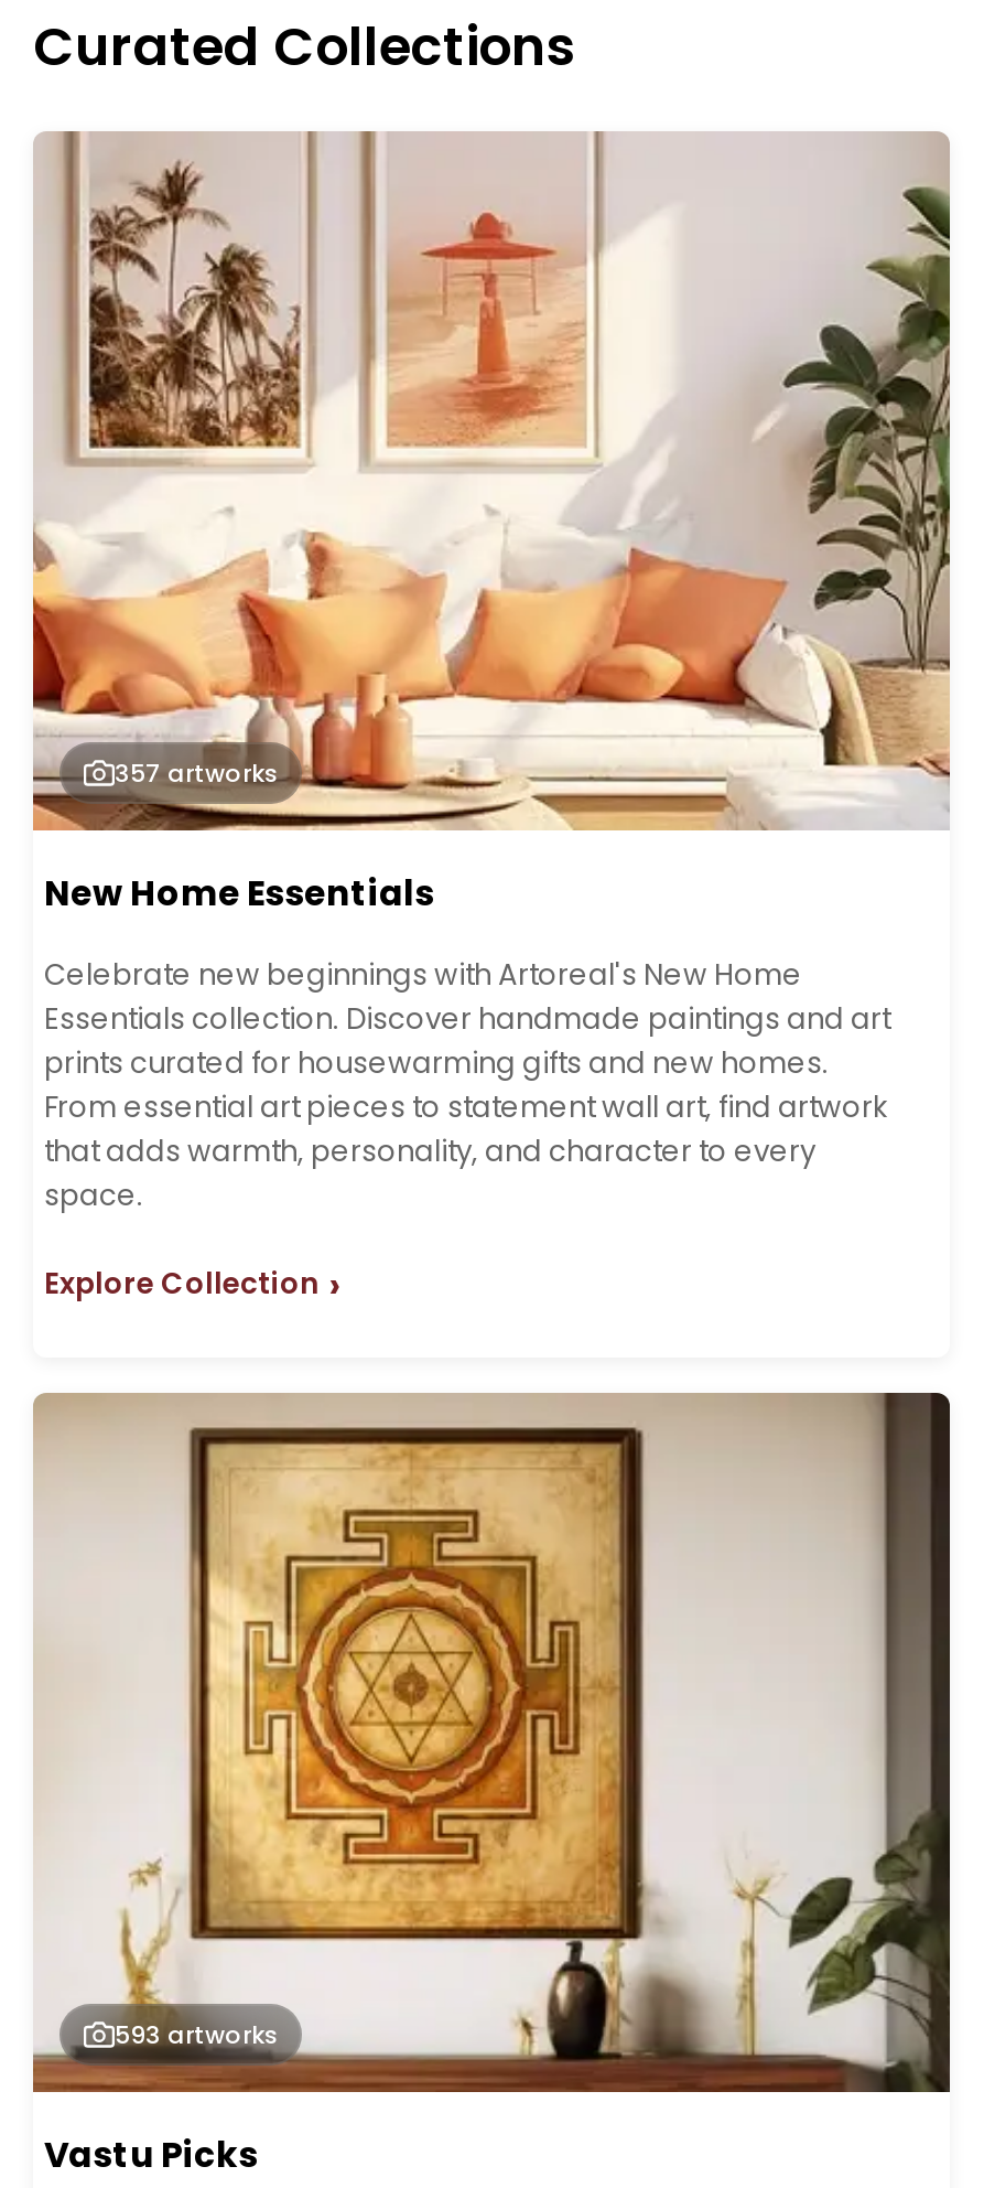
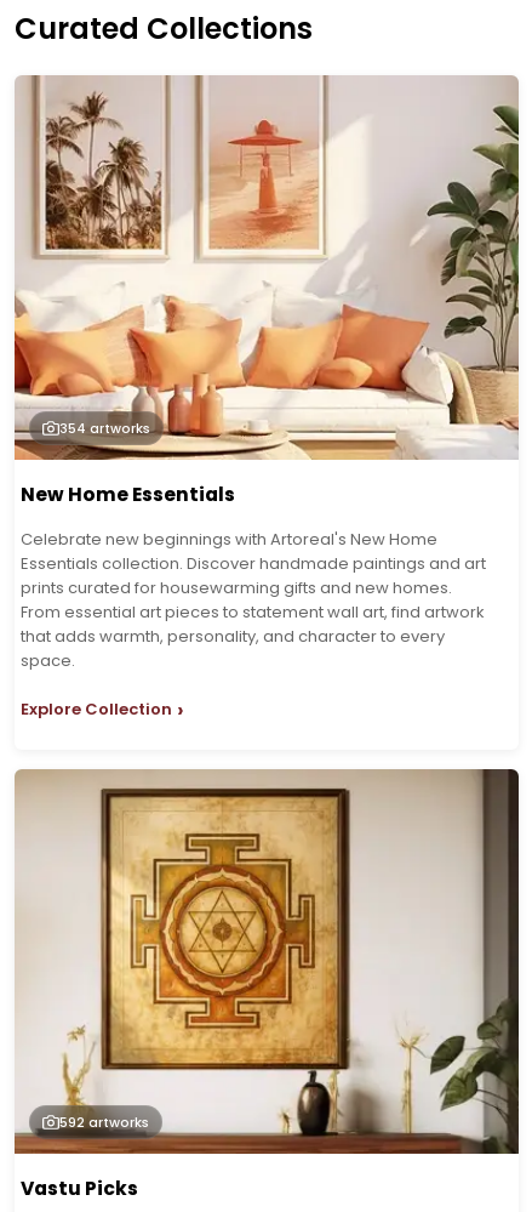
- 357 artworks
+ 354 artworks

- 593 artworks
+ 592 artworks
